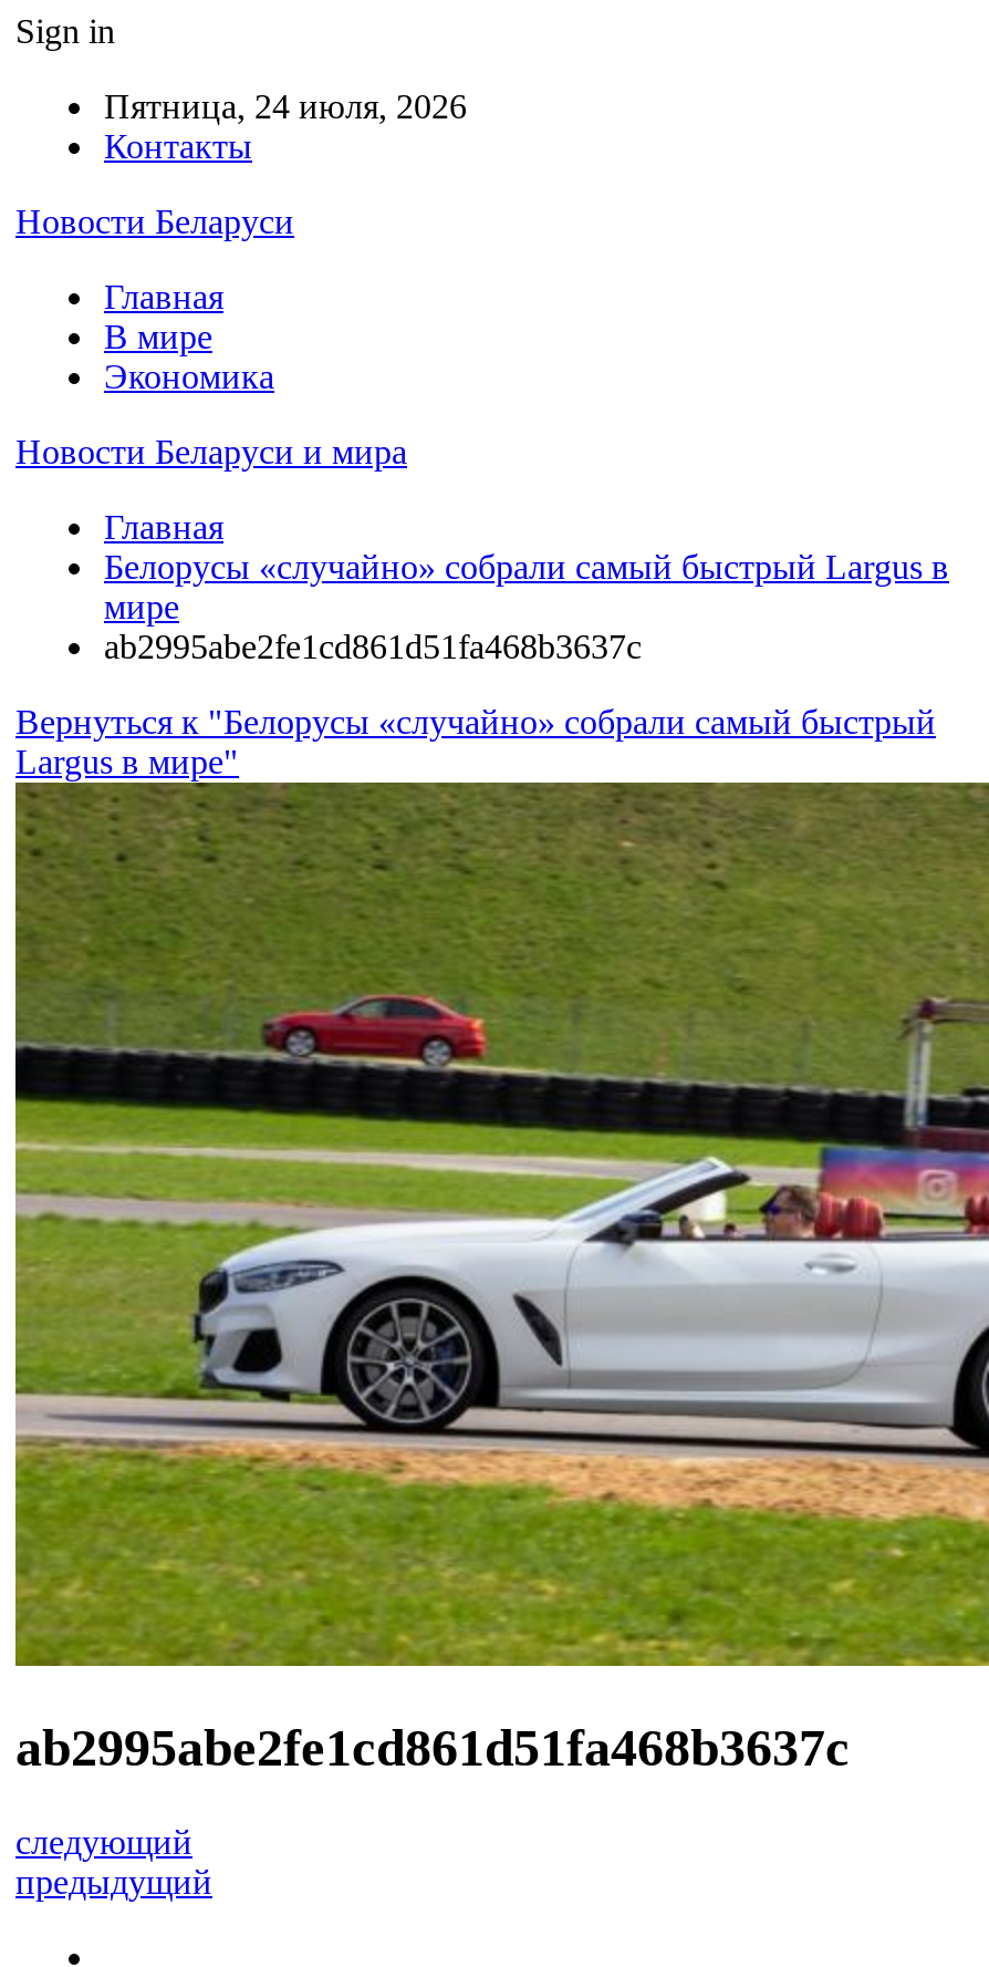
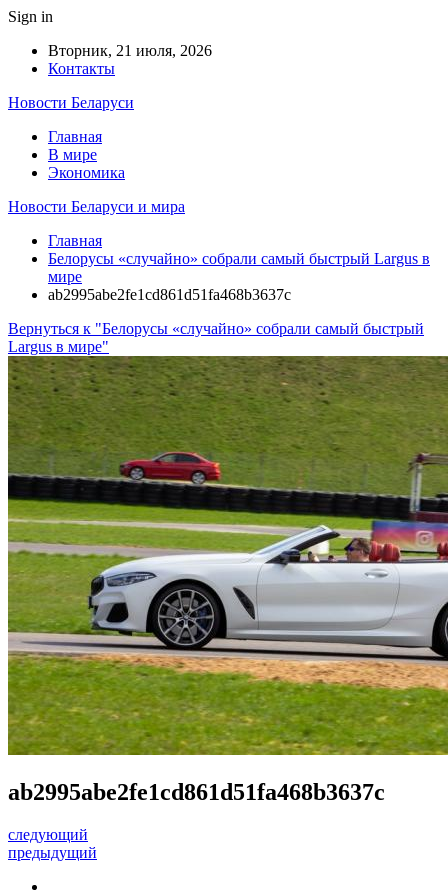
- Пятница, 24 июля, 2026
+ Вторник, 21 июля, 2026
